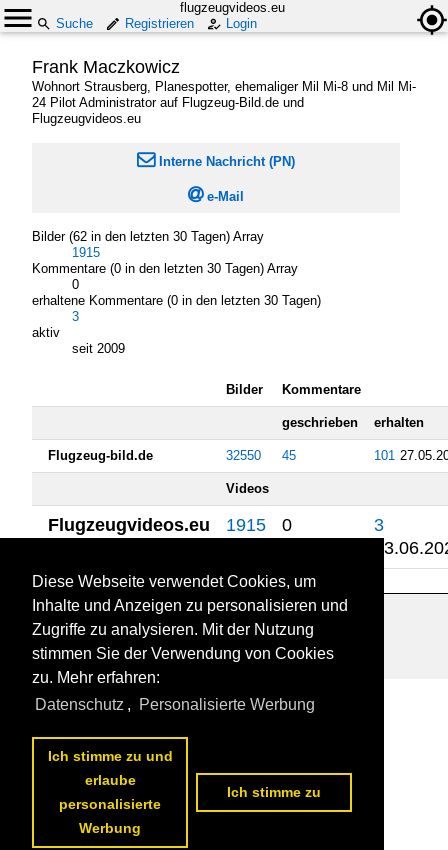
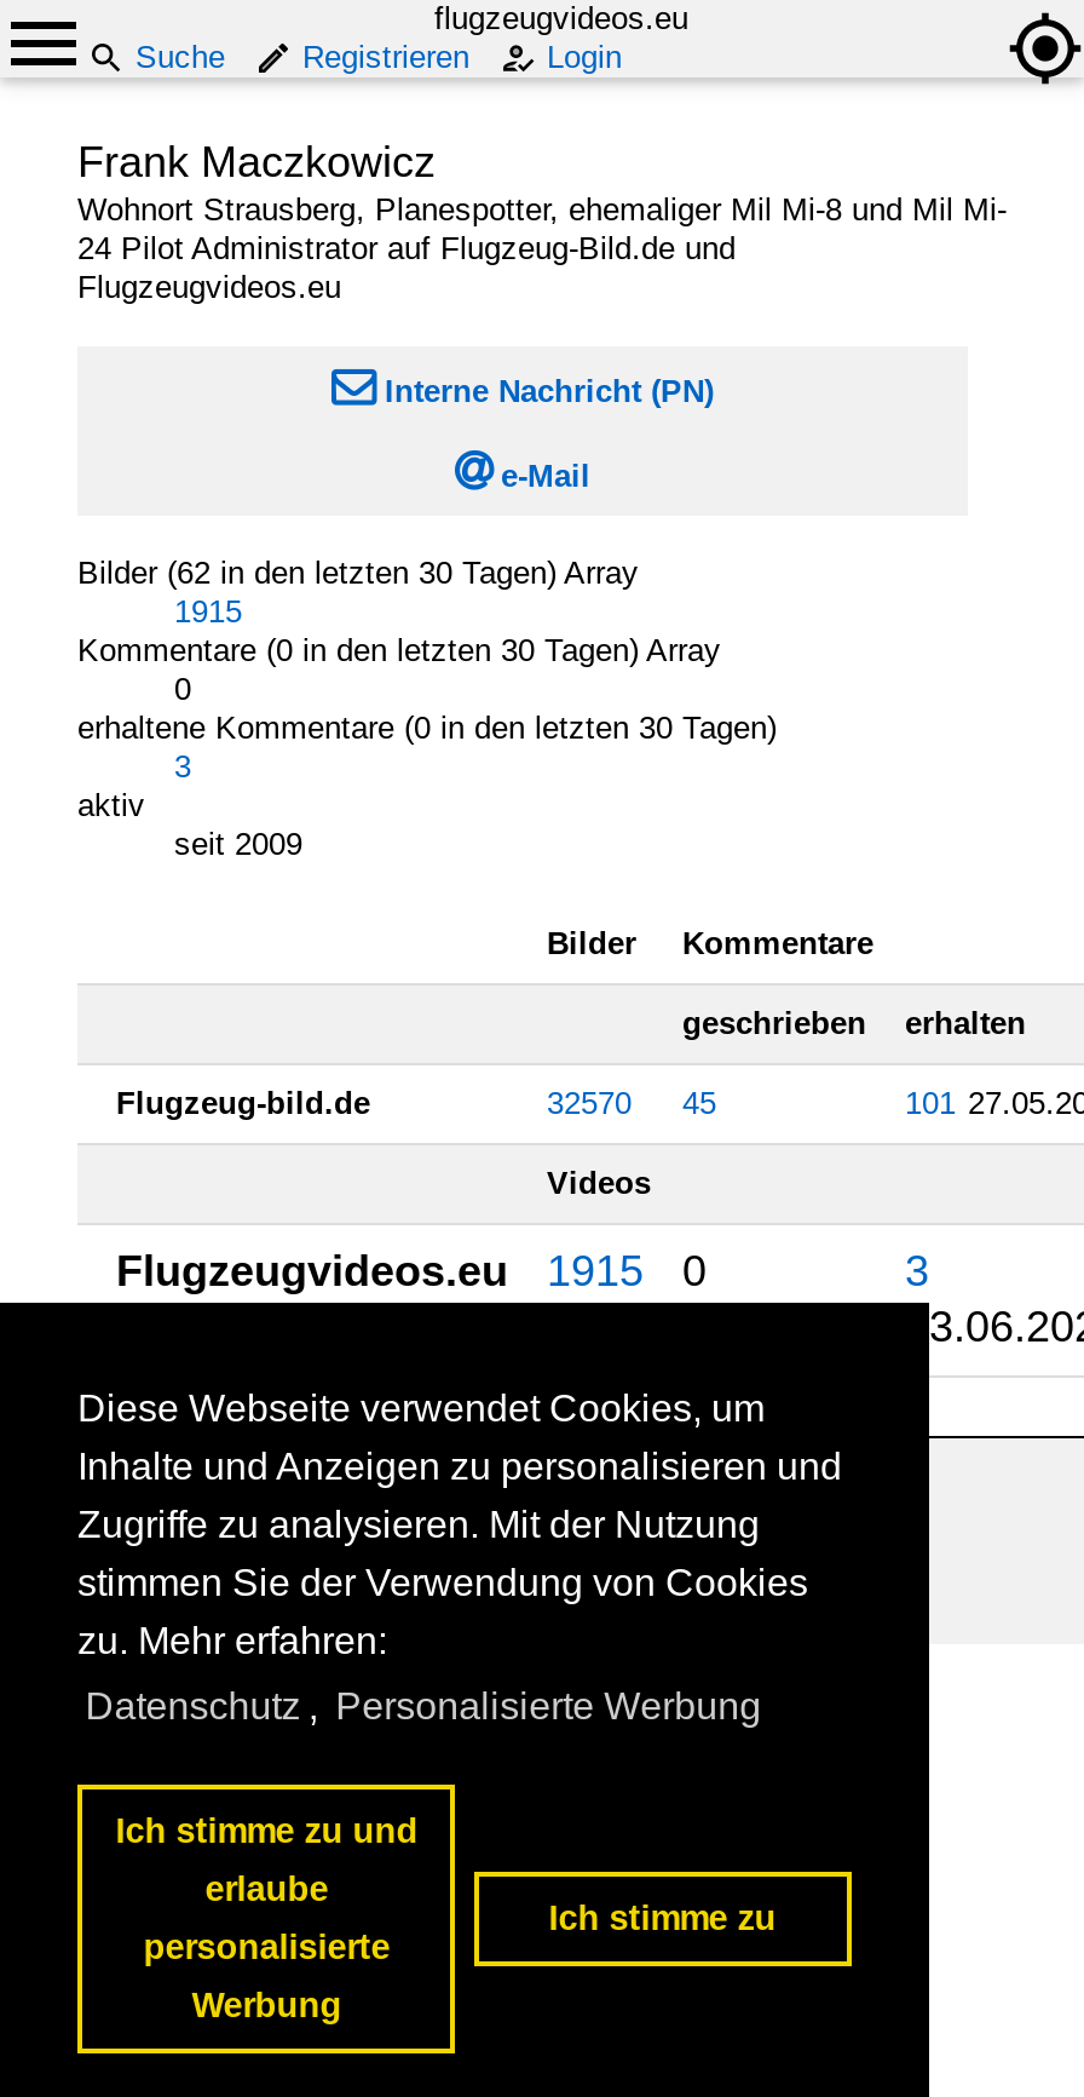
- 32550 45
+ 32570 45
